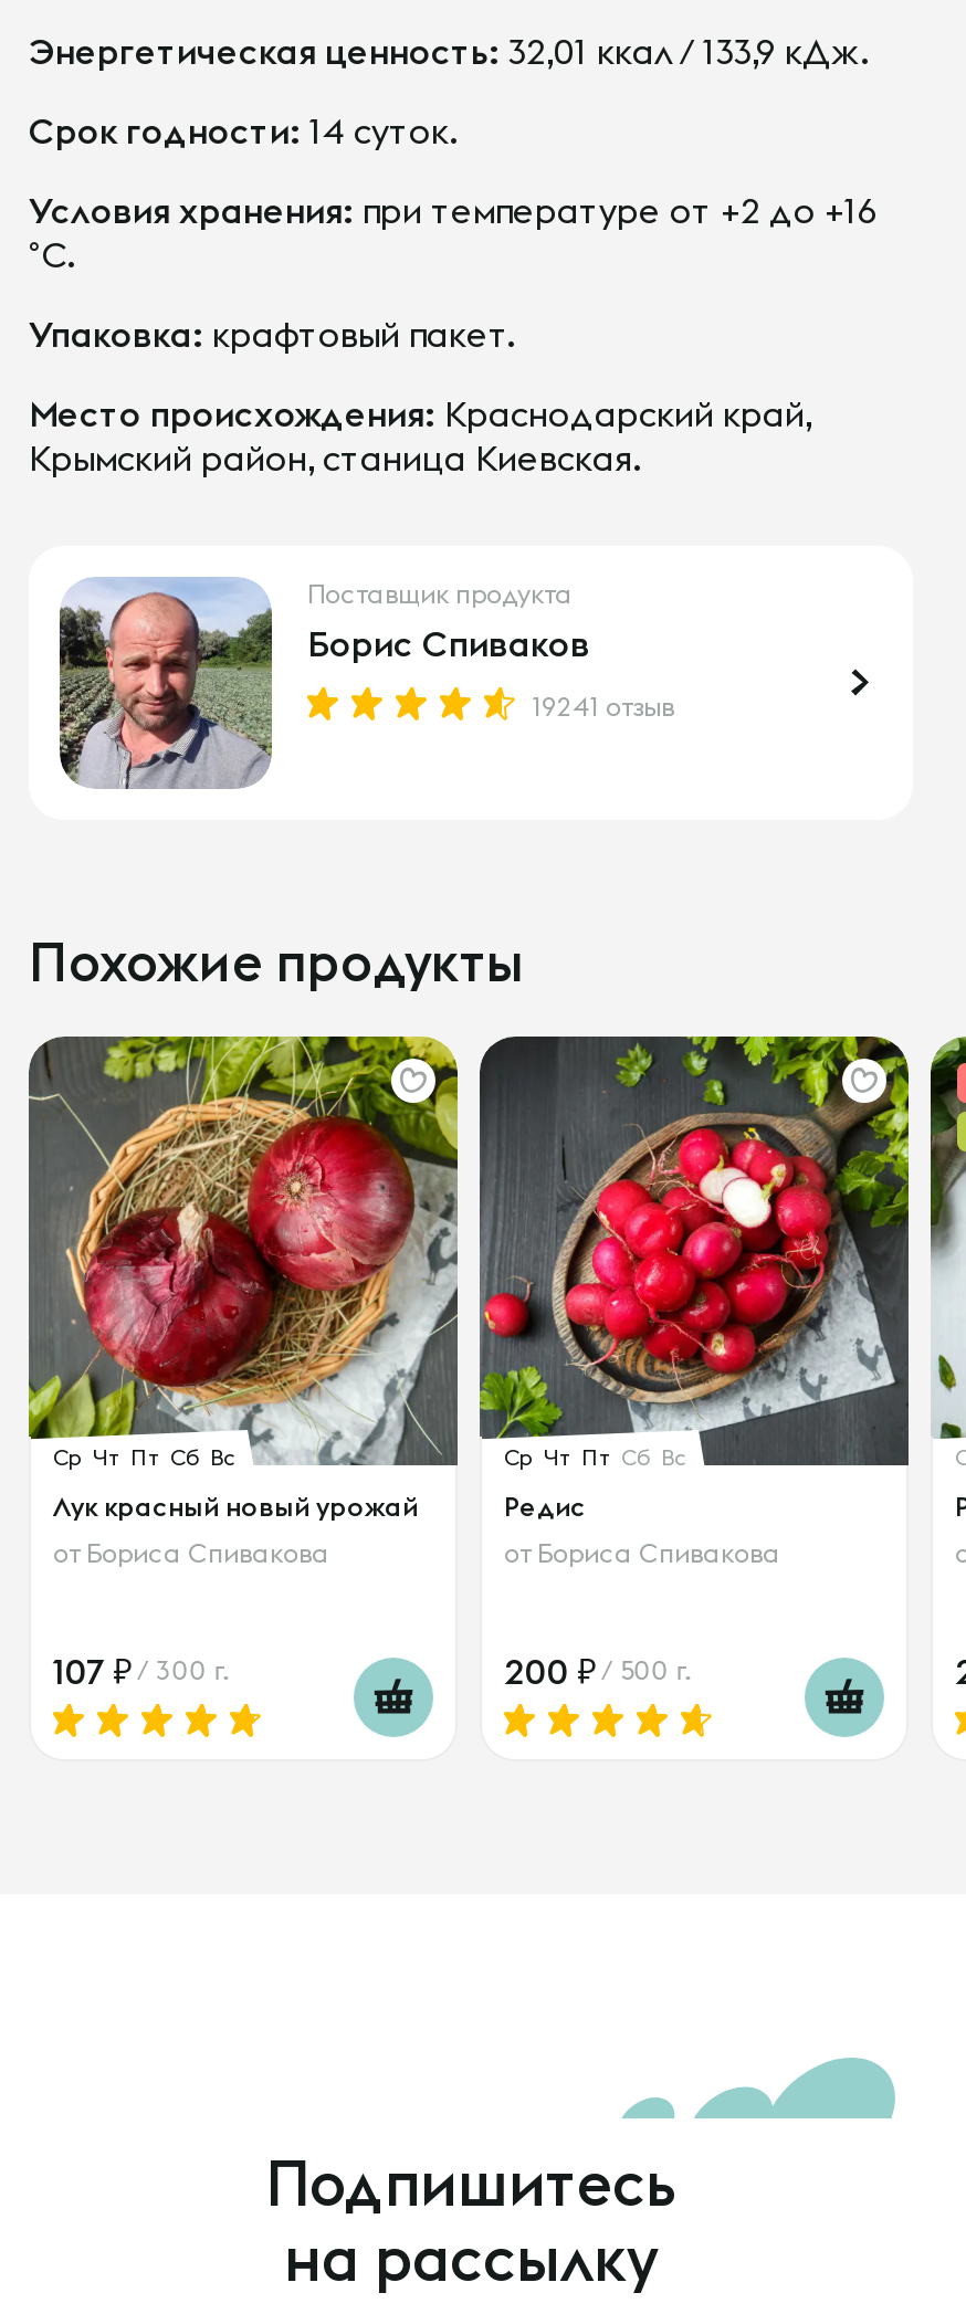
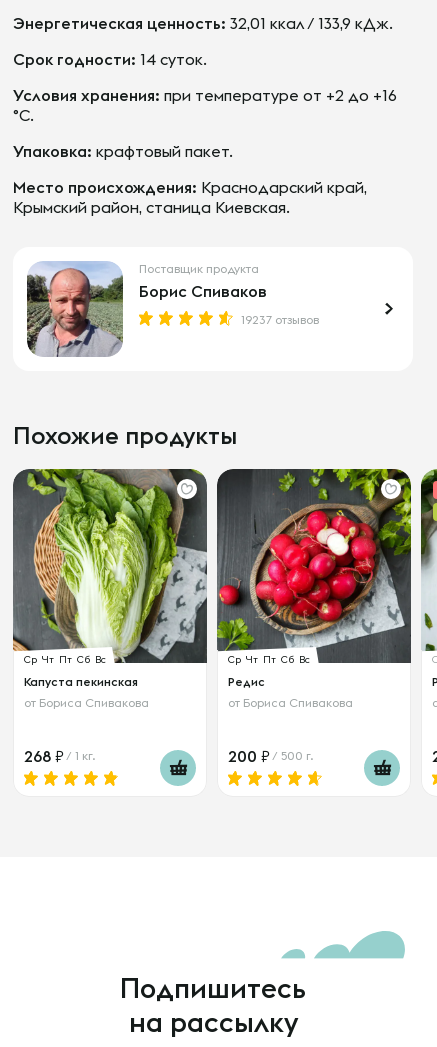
- 19241 отзыв
+ 19237 отзывов

- [image]
- Лук красный новый урожай
+ [image]
+ Капуста пекинская

- 107
- / 300 г.
+ 268
+ / 1 кг.
